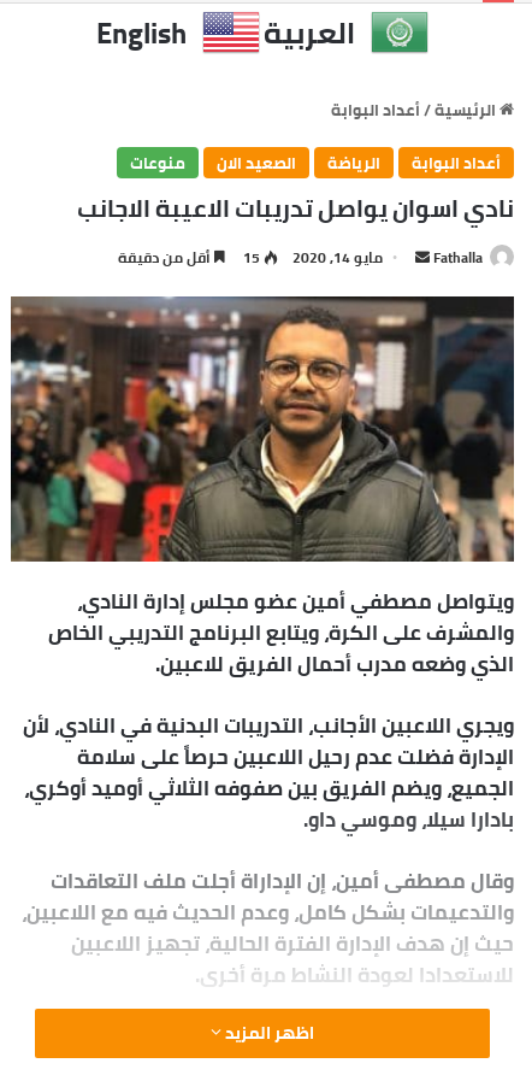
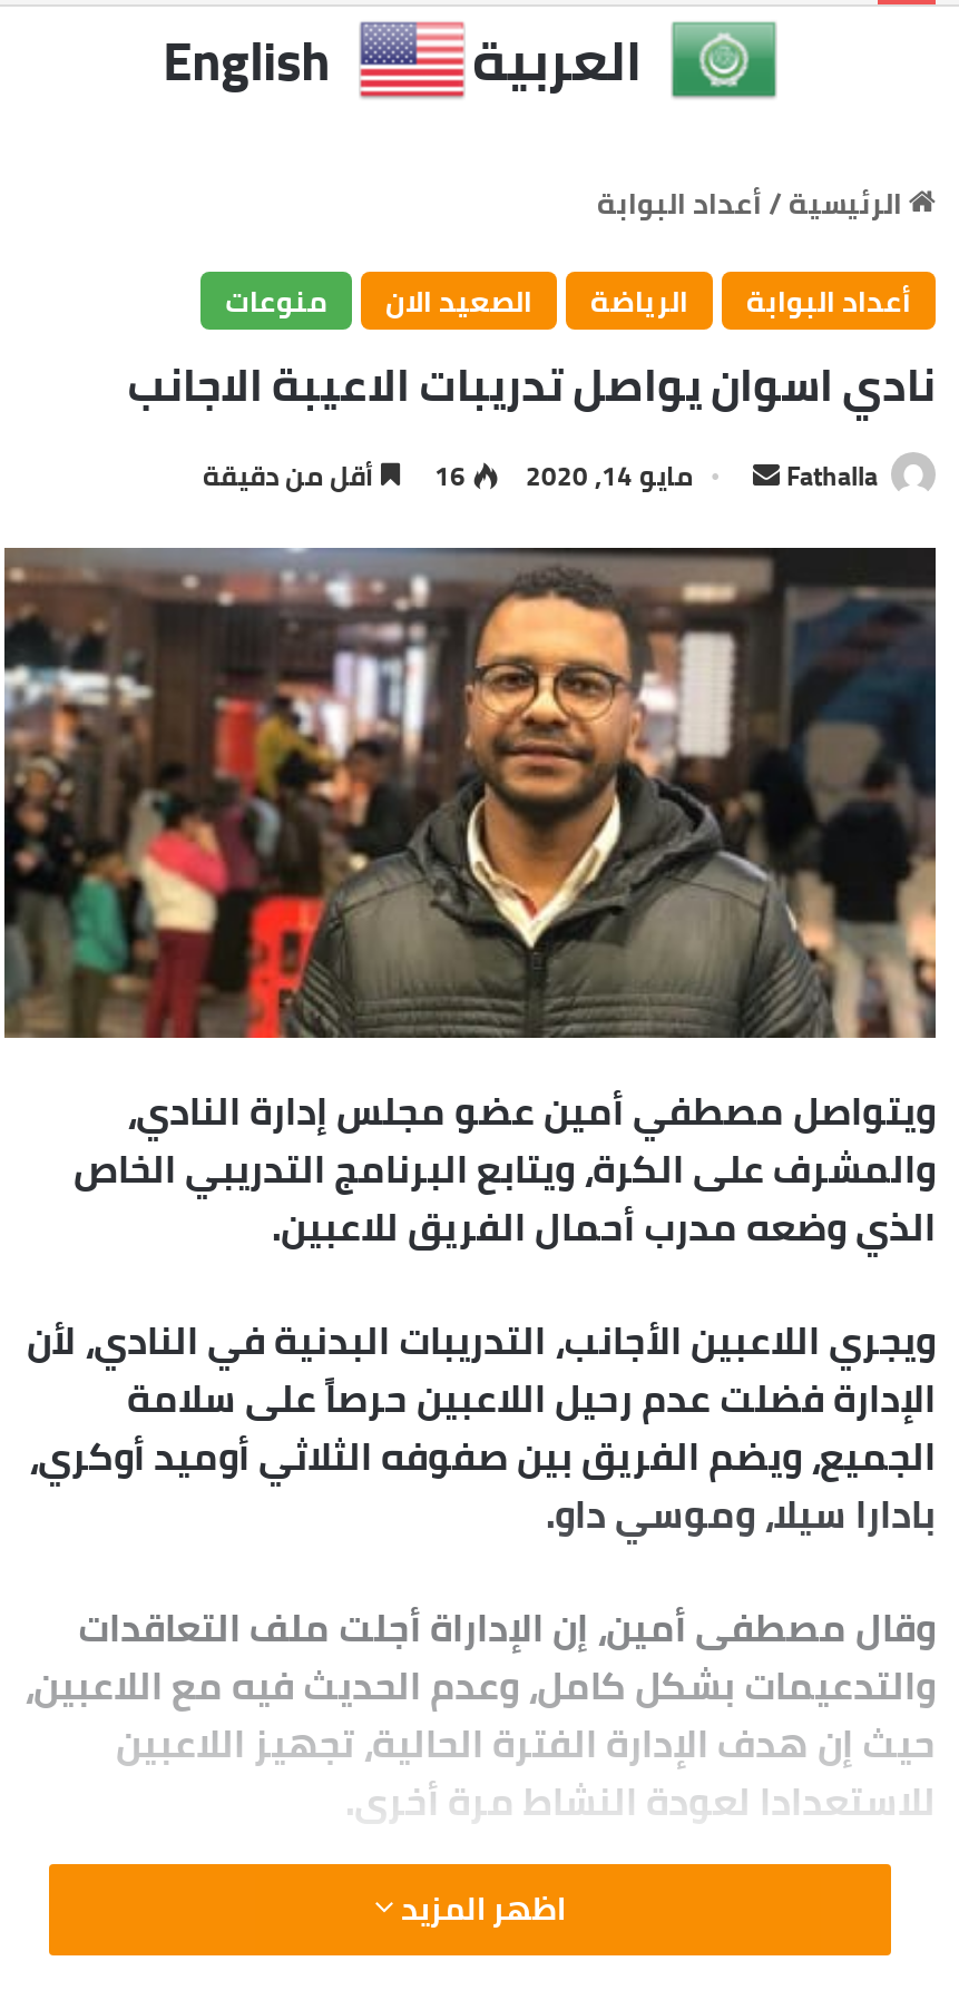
- 15 أقل من دقيقة
+ 16 أقل من دقيقة
